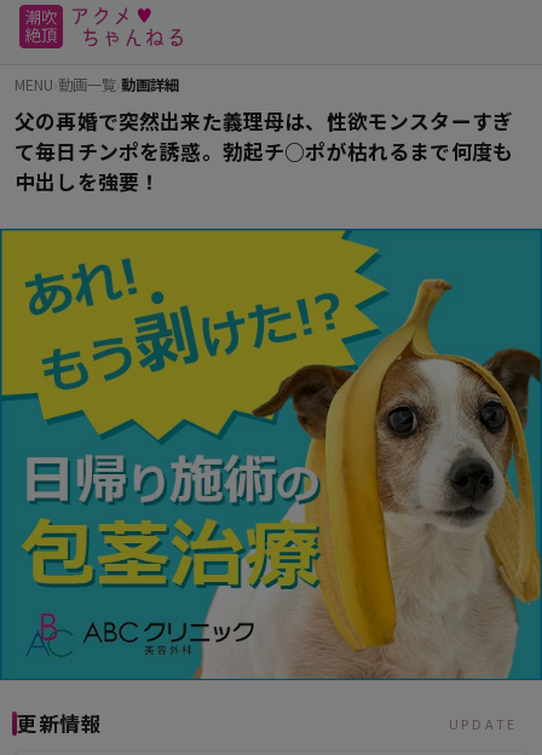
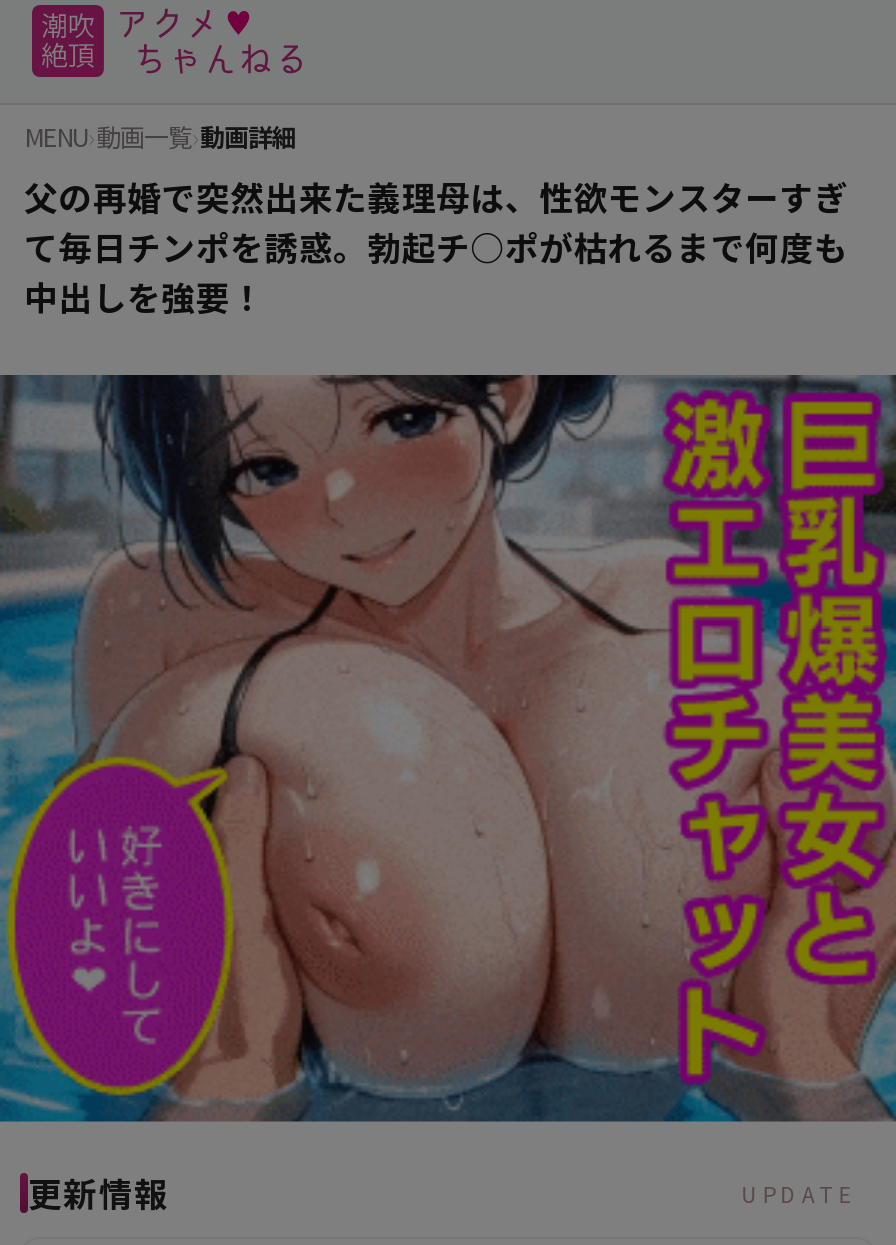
- [image]
+ [image]
